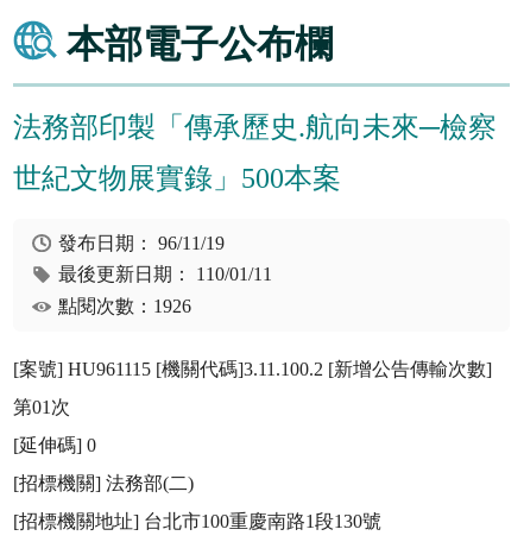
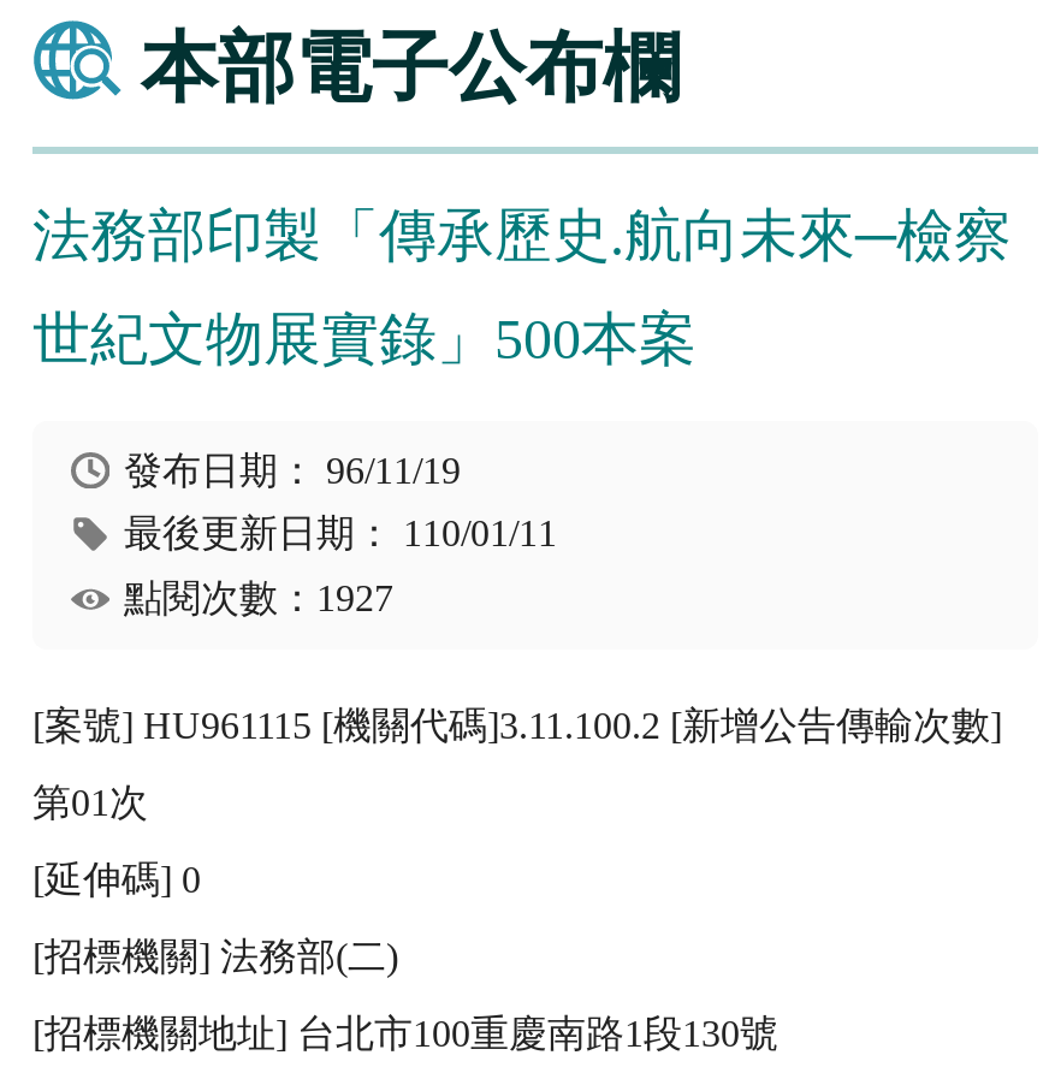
- 點閱次數：1926
+ 點閱次數：1927
